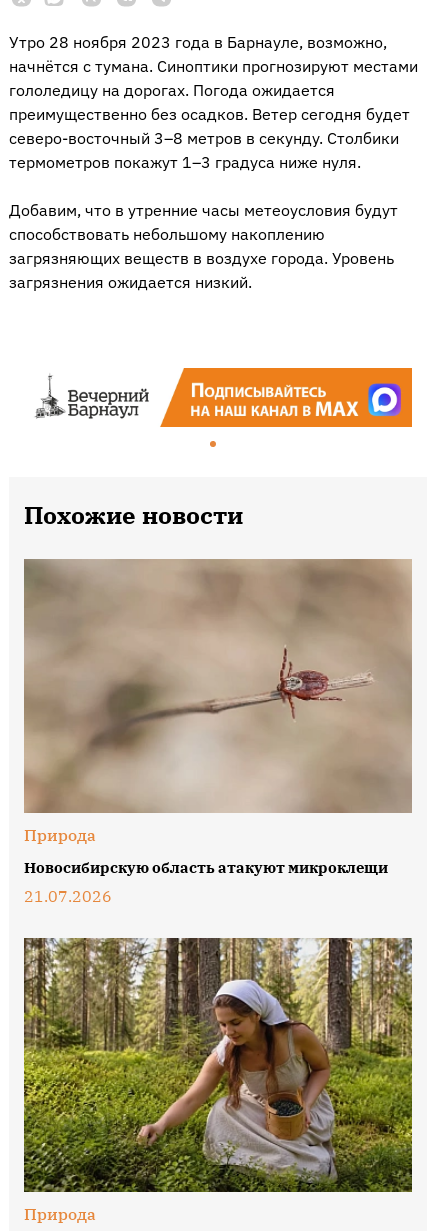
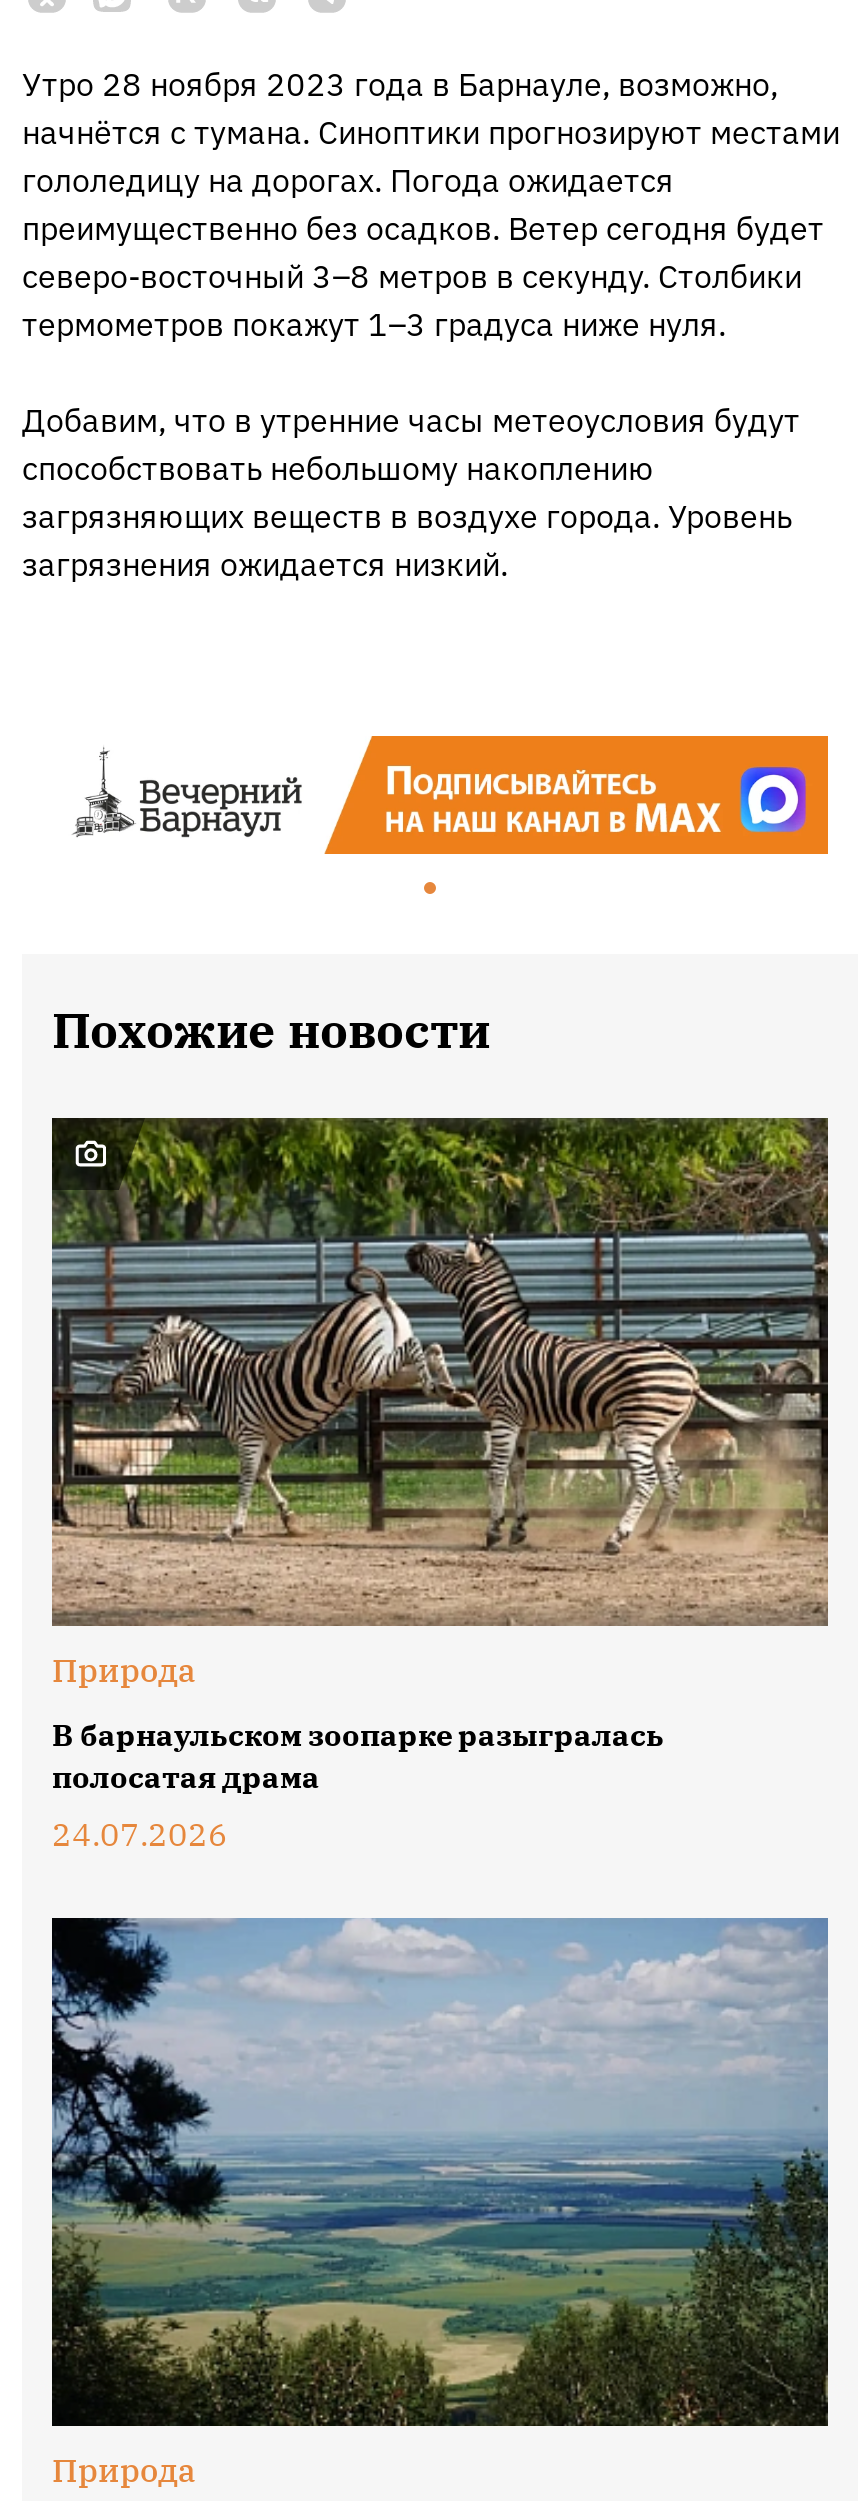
- [image]
+ [image]

- Новосибирскую область атакуют микроклещи
- 21.07.2026
+ В барнаульском зоопарке разыгралась
+ полосатая драма
+ 24.07.2026

- [image]
+ [image]
